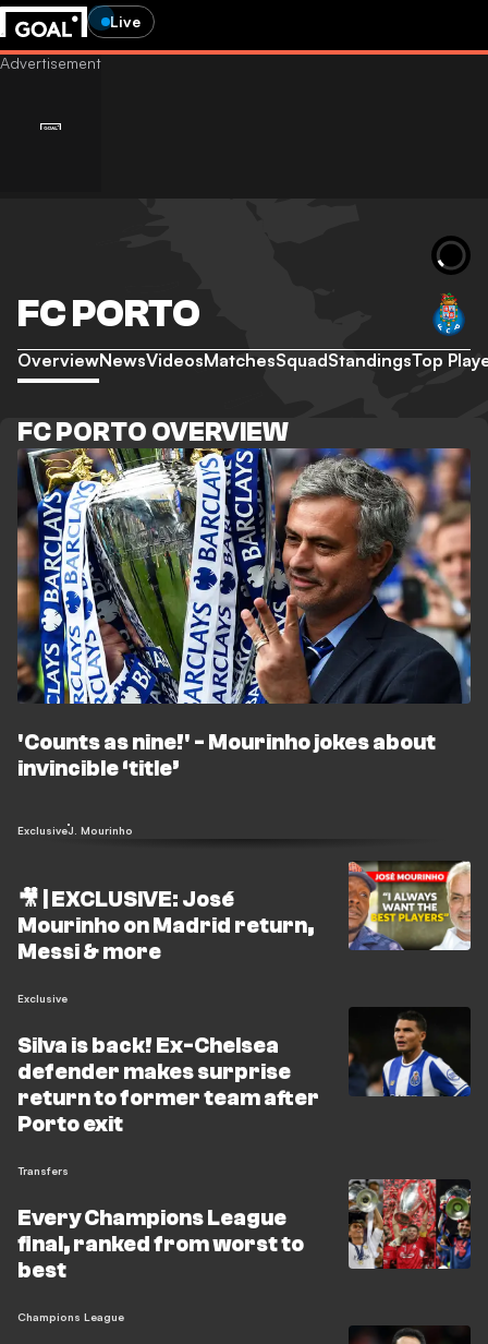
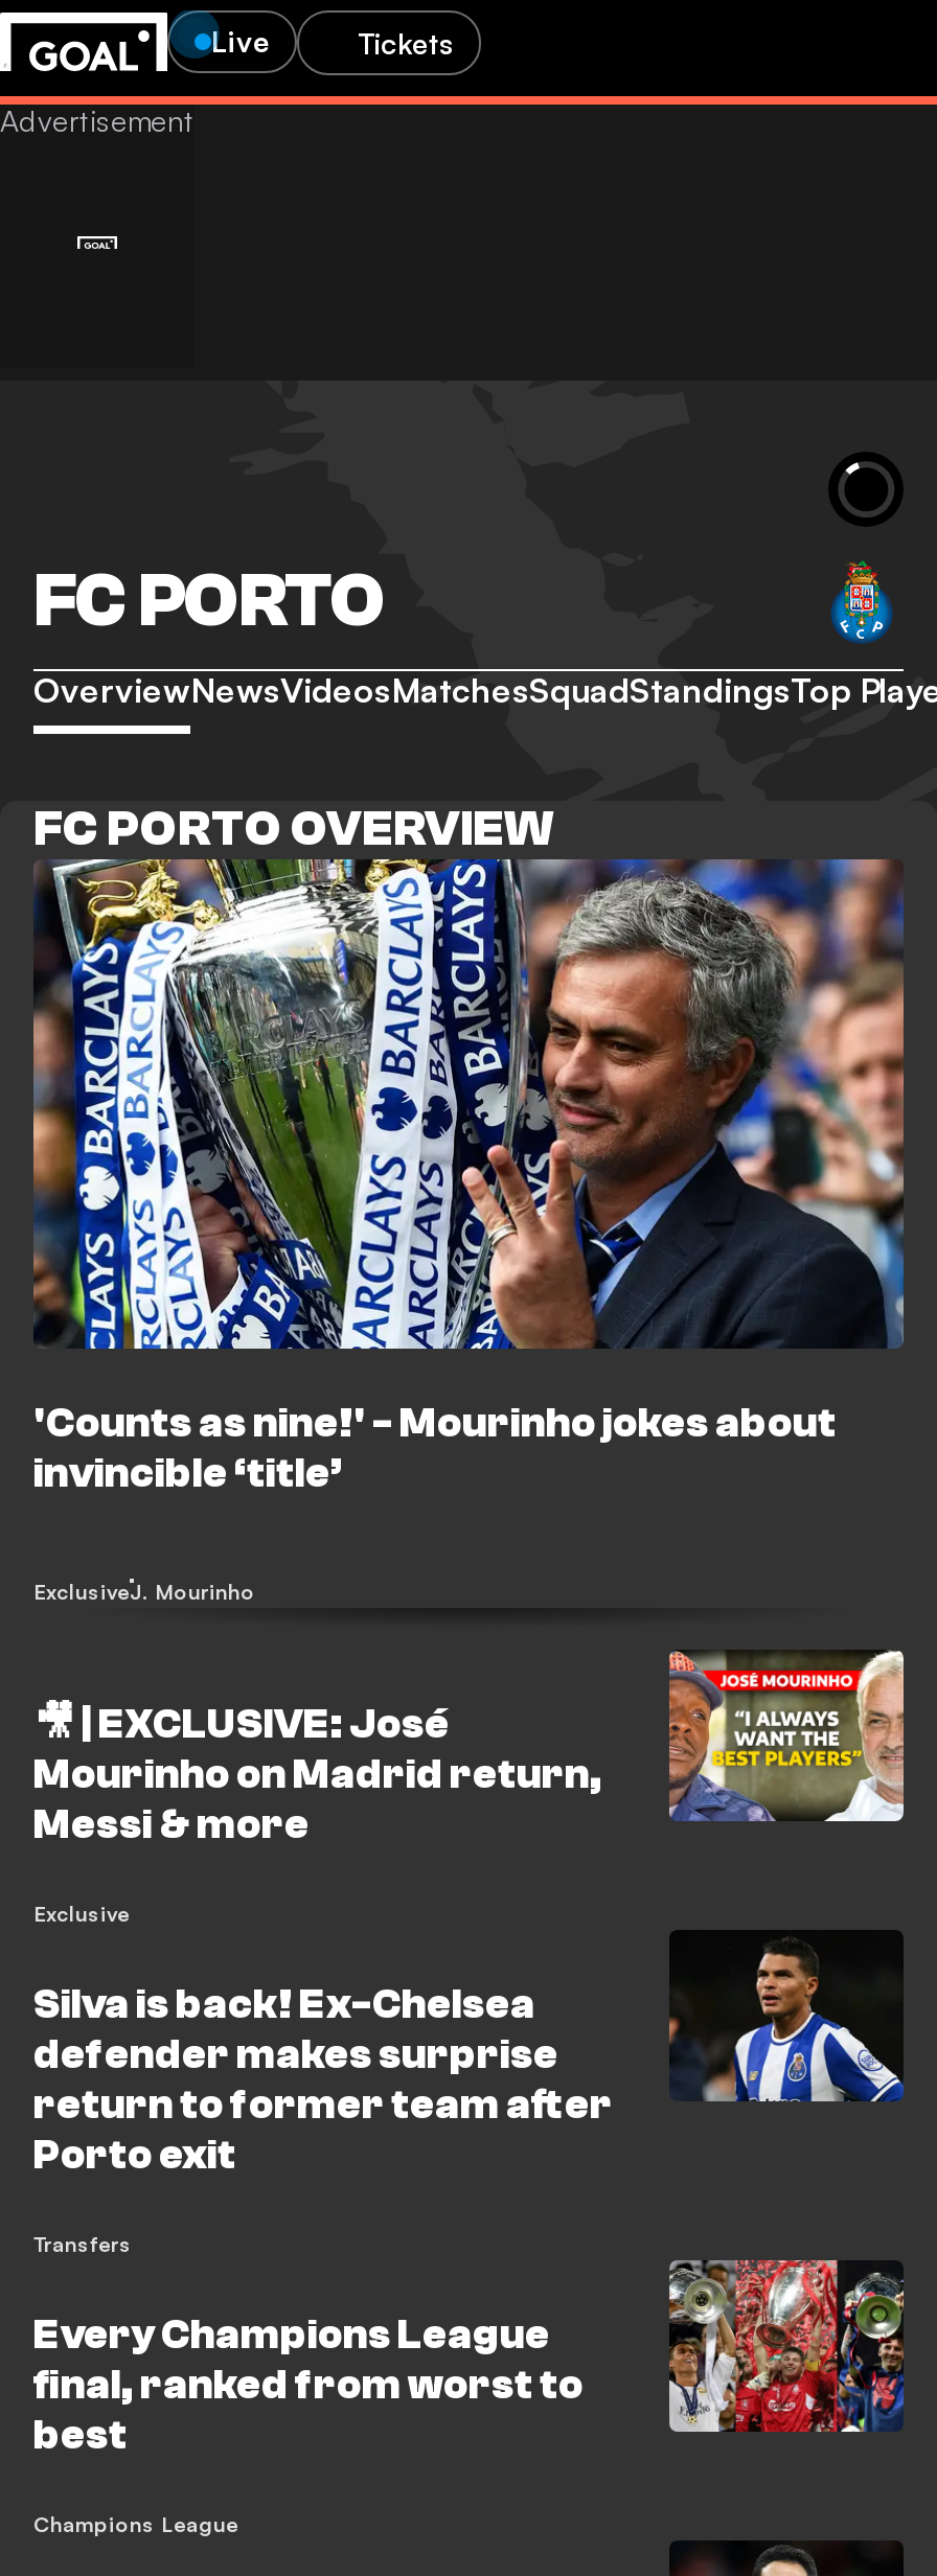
+ Tickets
